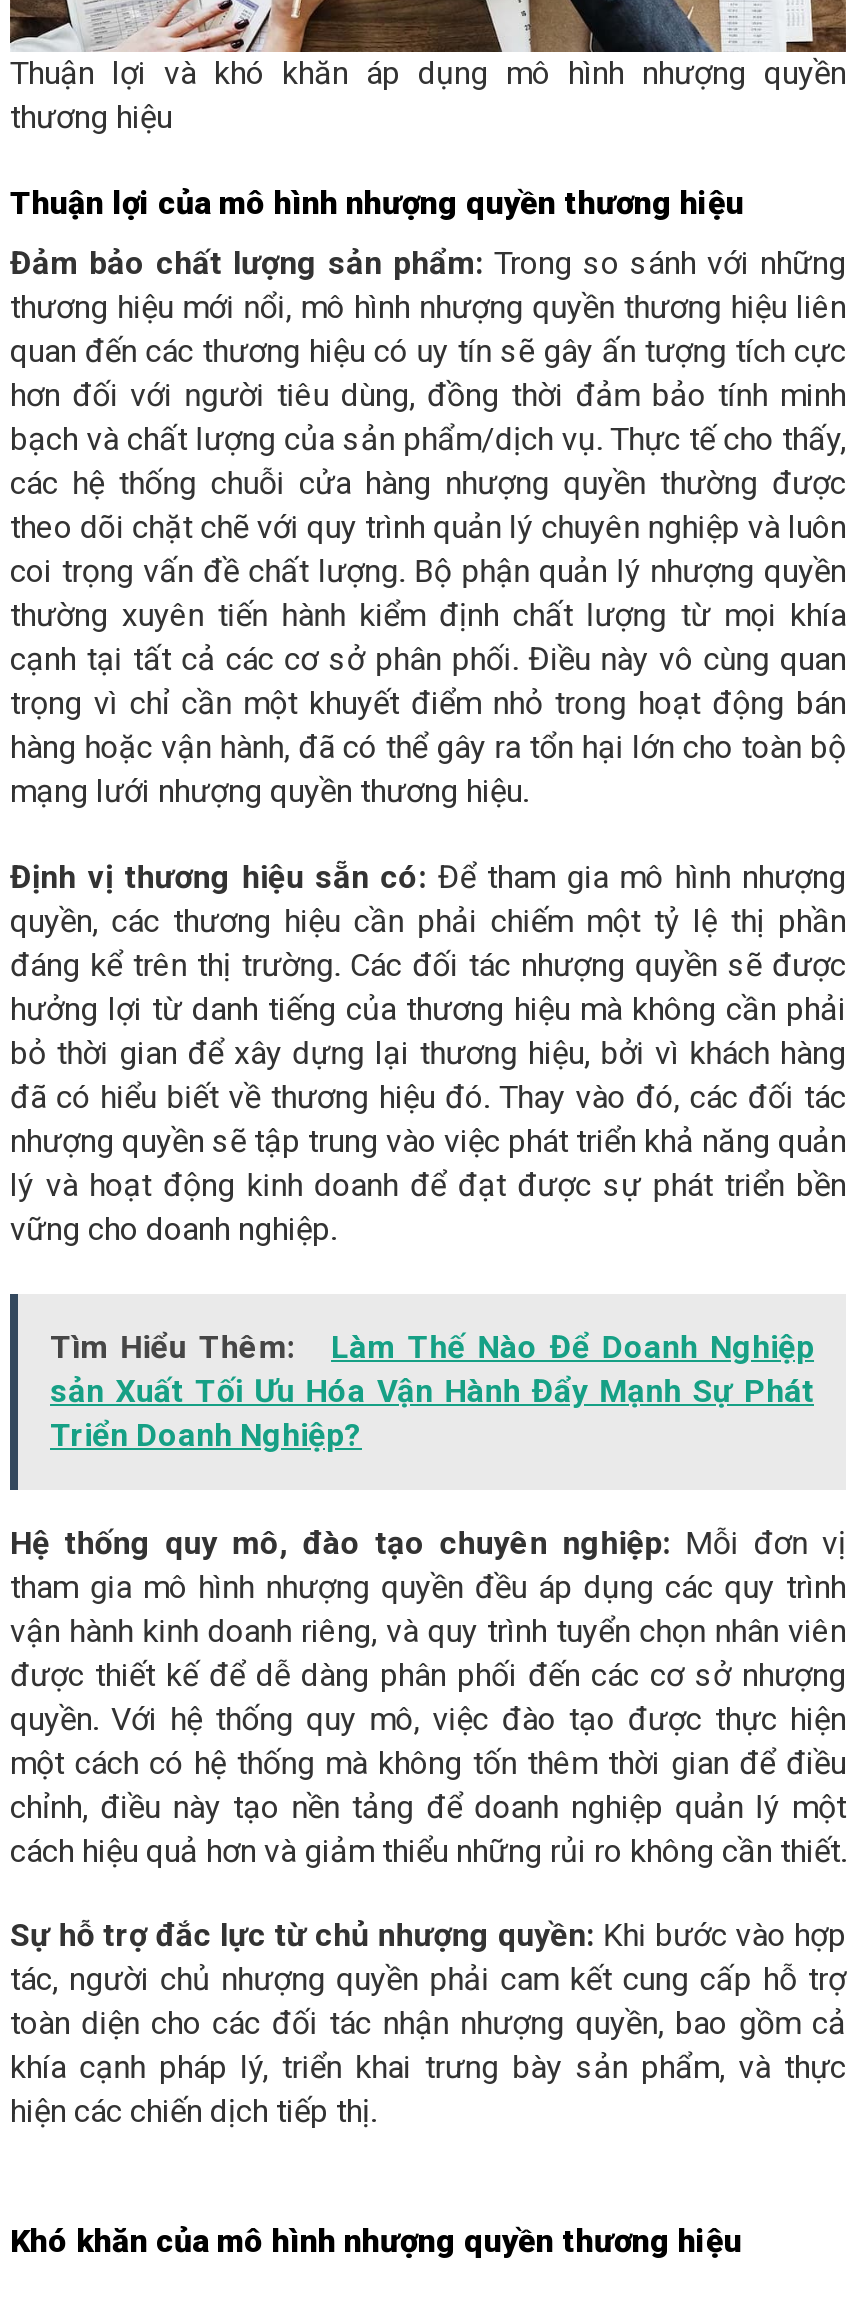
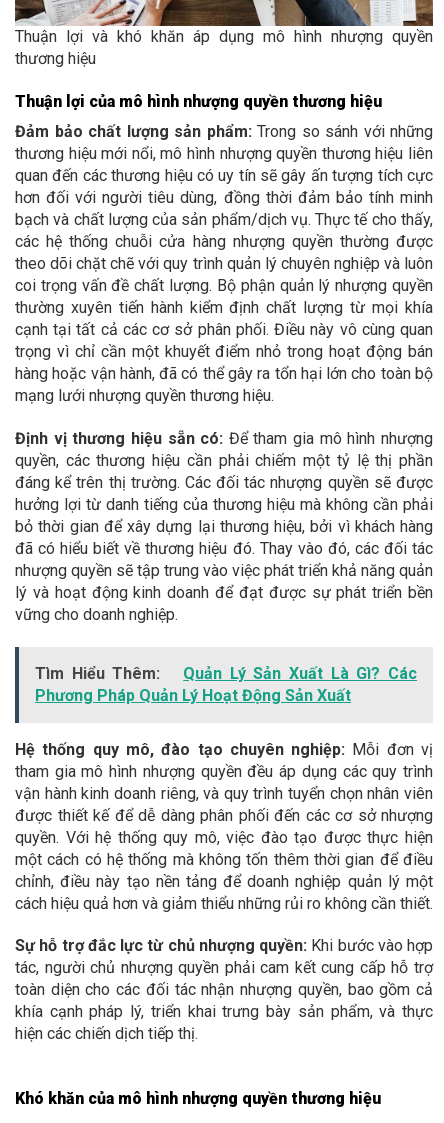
- Làm Thế Nào Để Doanh Nghiệp
- sản Xuất Tối Ưu Hóa Vận Hành Đẩy Mạnh Sự Phát
- Triển Doanh Nghiệp?
+ Quản Lý Sản Xuất Là Gì? Các
+ Phương Pháp Quản Lý Hoạt Động Sản Xuất
